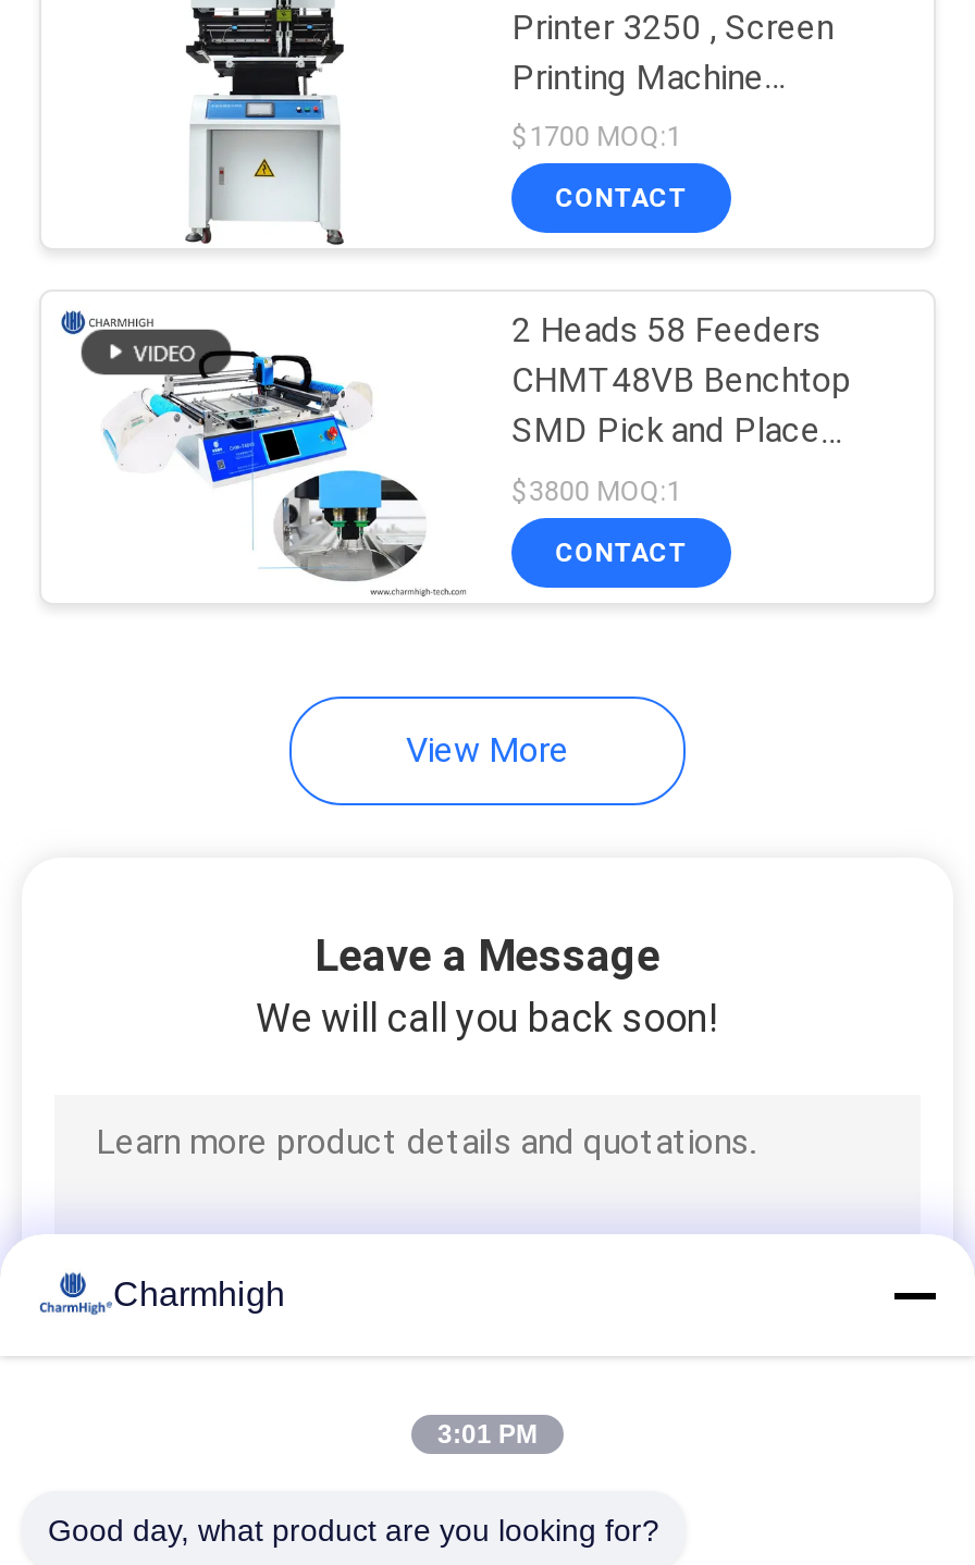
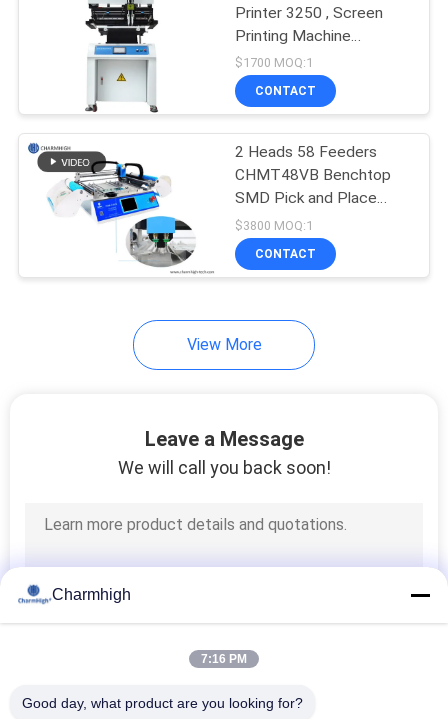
- 3:01 PM
+ 7:16 PM
